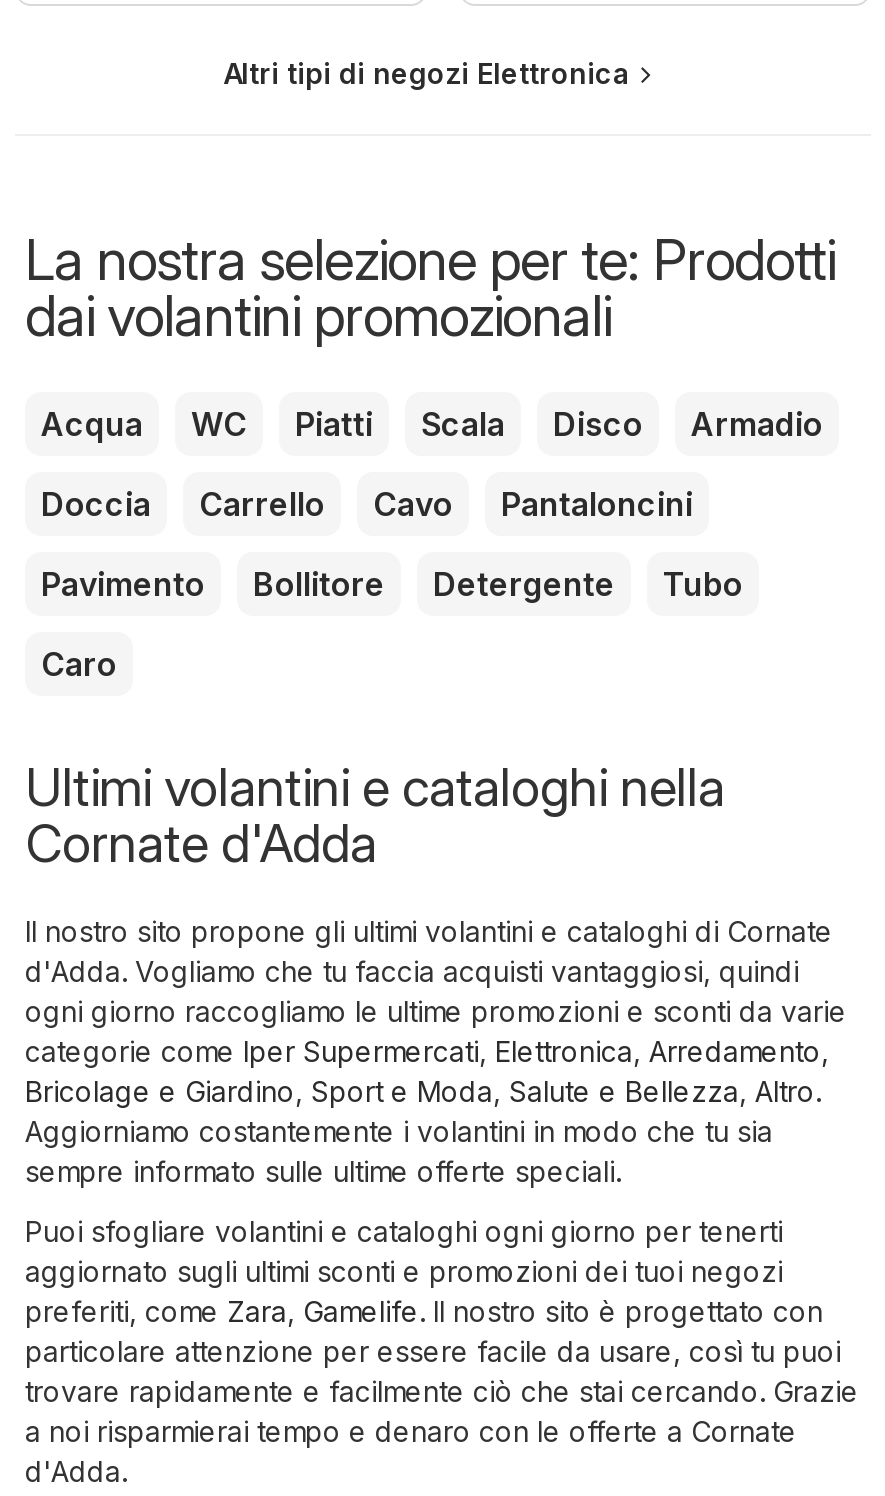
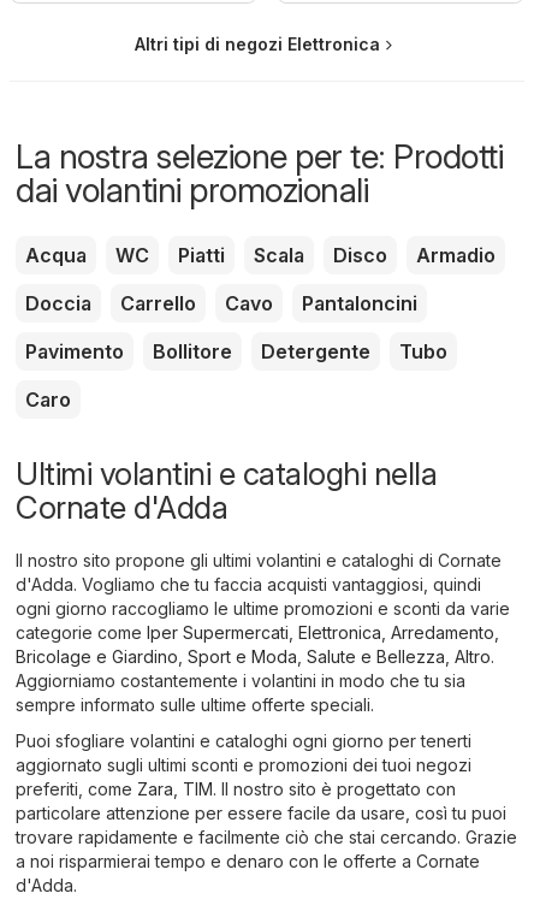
- preferiti, come Zara, Gamelife. Il nostro sito è progettato con
+ preferiti, come Zara, TIM. Il nostro sito è progettato con
